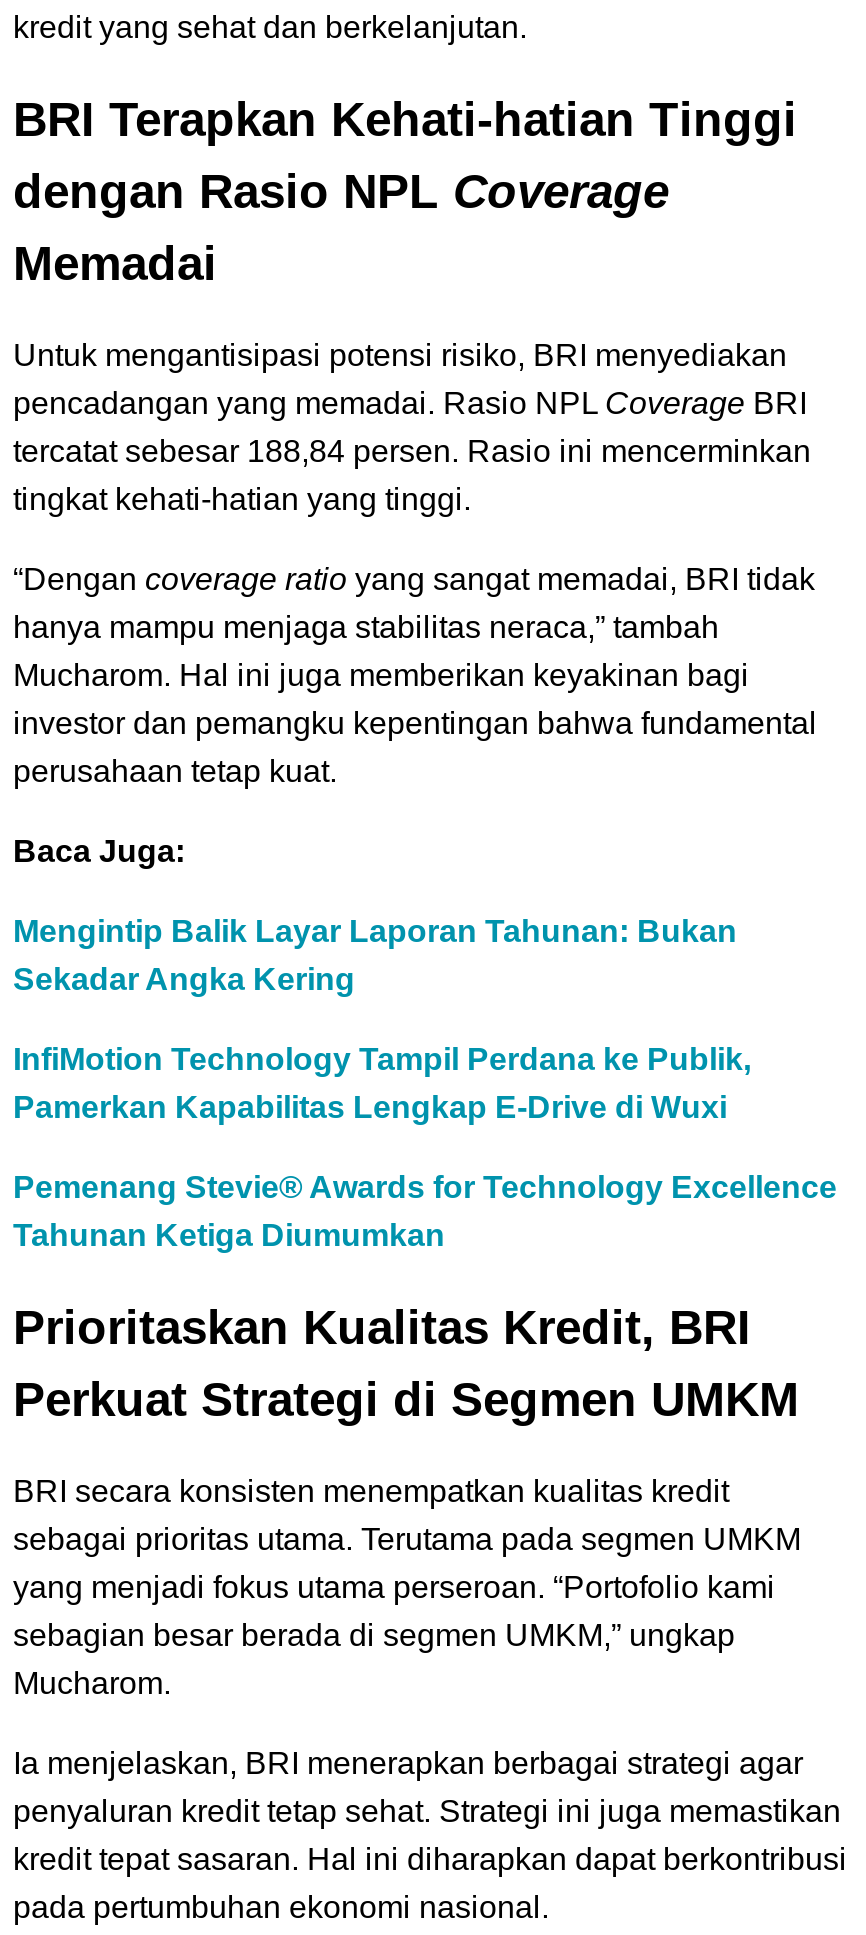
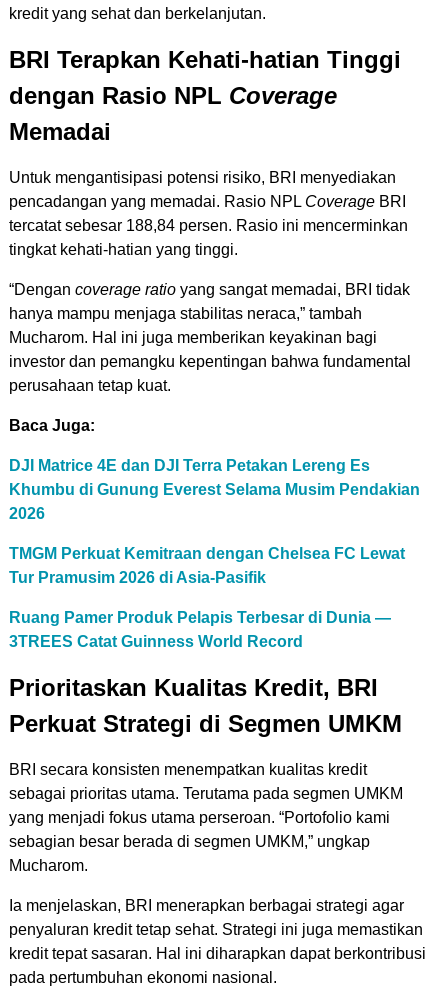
- Mengintip Balik Layar Laporan Tahunan: Bukan
- Sekadar Angka Kering
+ DJI Matrice 4E dan DJI Terra Petakan Lereng Es
+ Khumbu di Gunung Everest Selama Musim Pendakian
+ 2026

- InfiMotion Technology Tampil Perdana ke Publik,
- Pamerkan Kapabilitas Lengkap E-Drive di Wuxi
+ TMGM Perkuat Kemitraan dengan Chelsea FC Lewat
+ Tur Pramusim 2026 di Asia-Pasifik

- Pemenang Stevie® Awards for Technology Excellence
- Tahunan Ketiga Diumumkan
+ Ruang Pamer Produk Pelapis Terbesar di Dunia —
+ 3TREES Catat Guinness World Record
